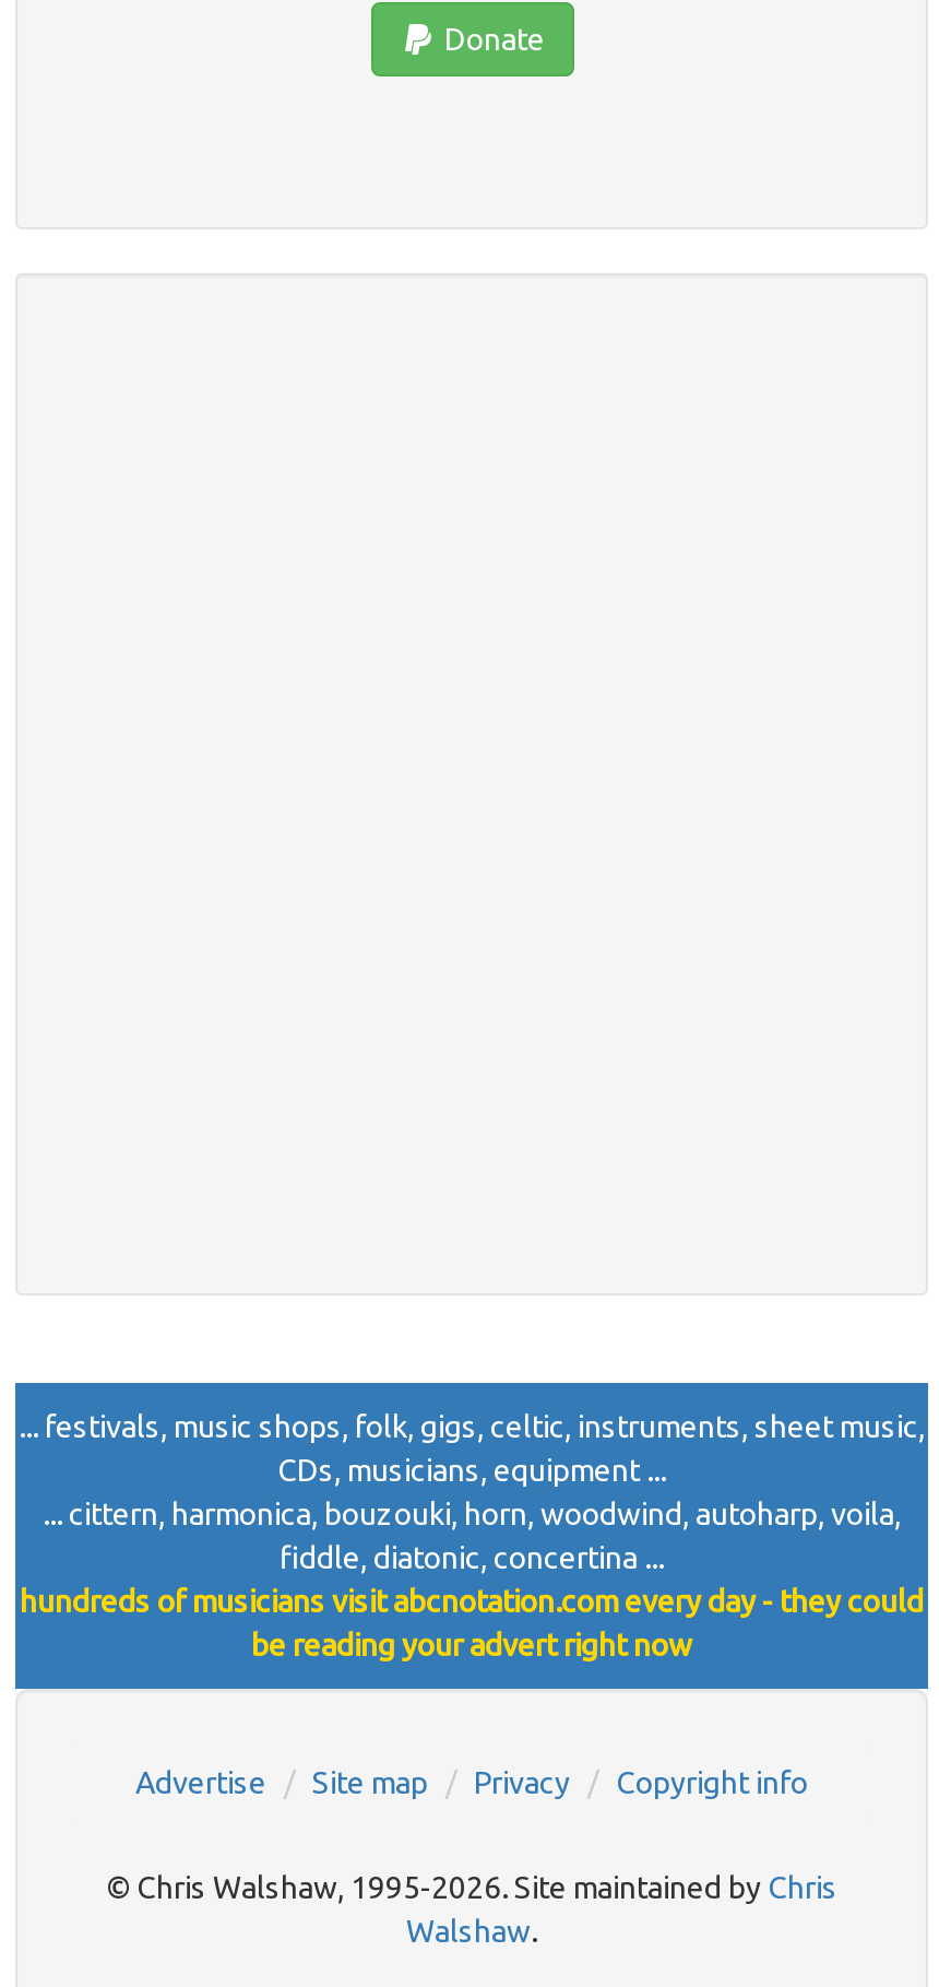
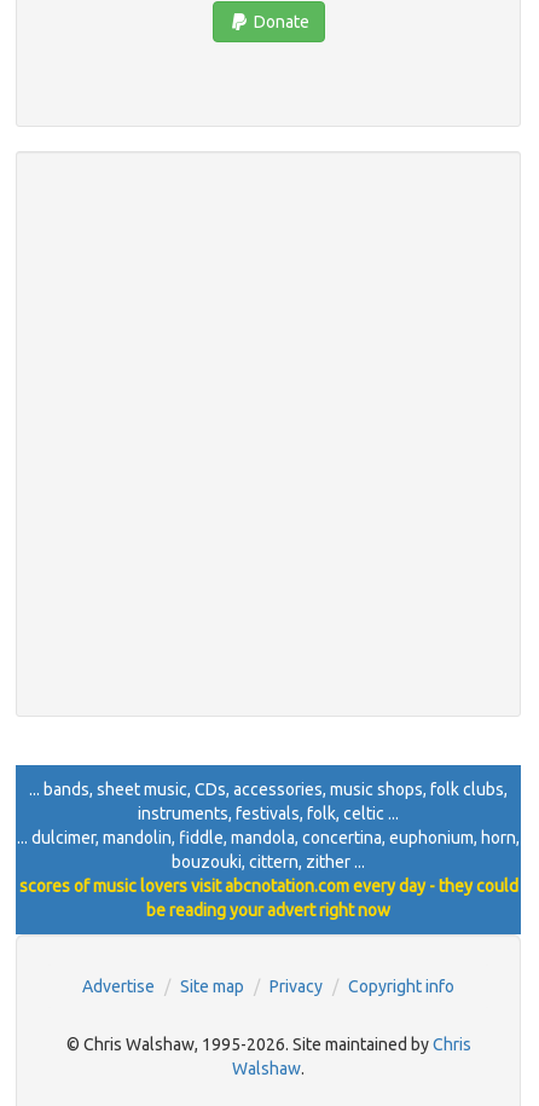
- ... festivals, music shops, folk, gigs, celtic, instruments, sheet music,
- CDs, musicians, equipment ...
- ... cittern, harmonica, bouzouki, horn, woodwind, autoharp, voila,
- fiddle, diatonic, concertina ...
- hundreds of musicians visit abcnotation.com every day - they could
+ ... bands, sheet music, CDs, accessories, music shops, folk clubs,
+ instruments, festivals, folk, celtic ...
+ ... dulcimer, mandolin, fiddle, mandola, concertina, euphonium, horn,
+ bouzouki, cittern, zither ...
+ scores of music lovers visit abcnotation.com every day - they could
